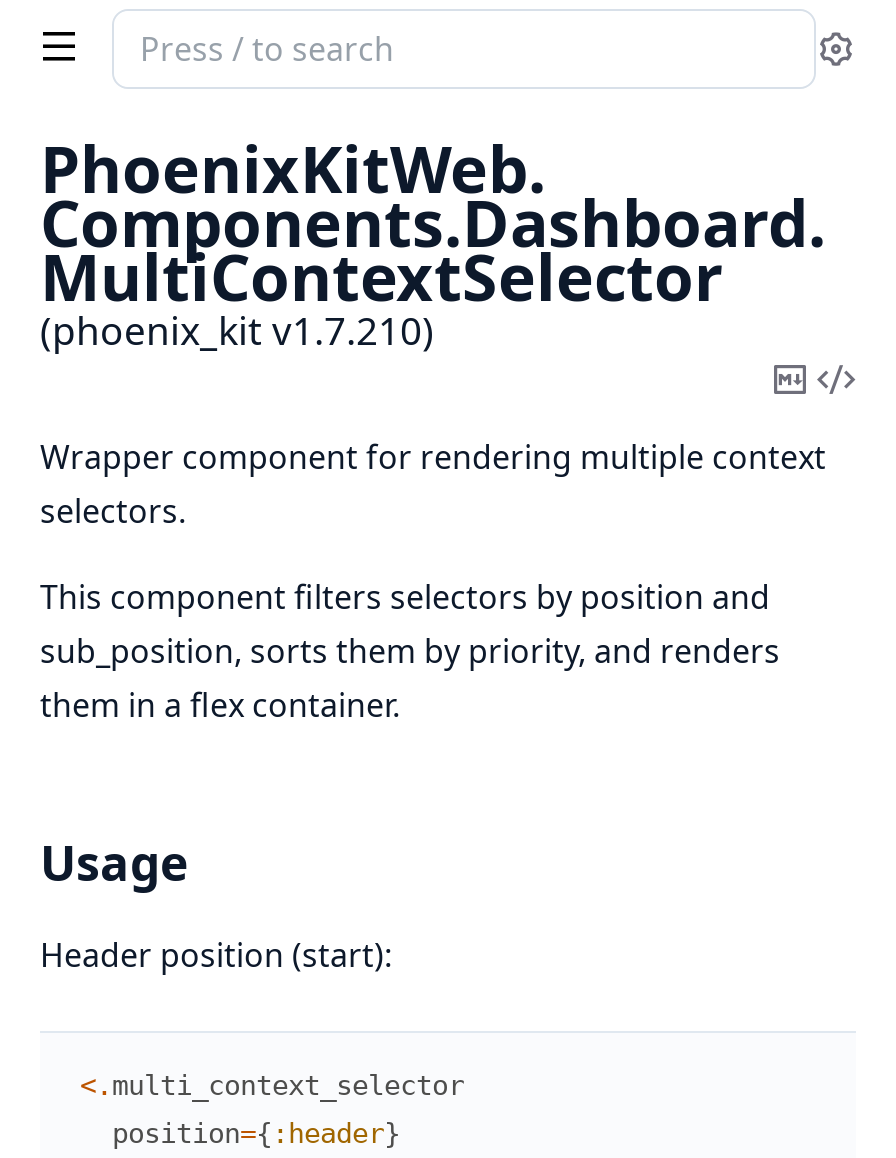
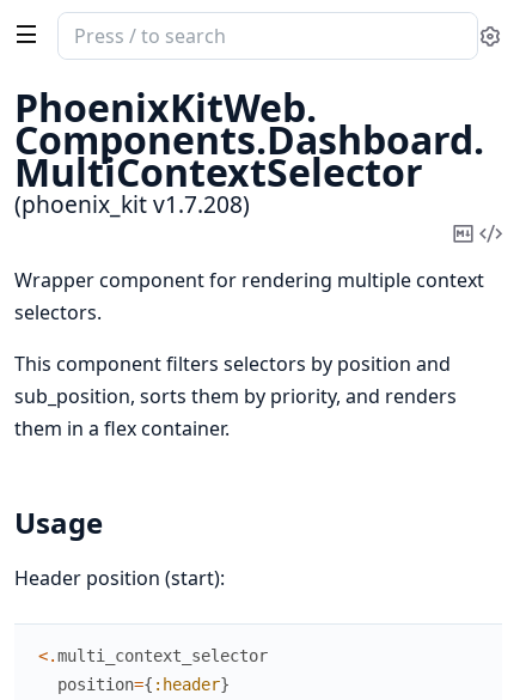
- (phoenix_kit v1.7.210)
+ (phoenix_kit v1.7.208)
